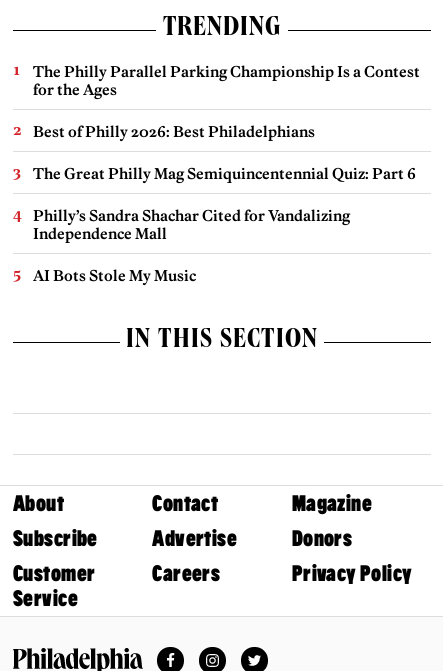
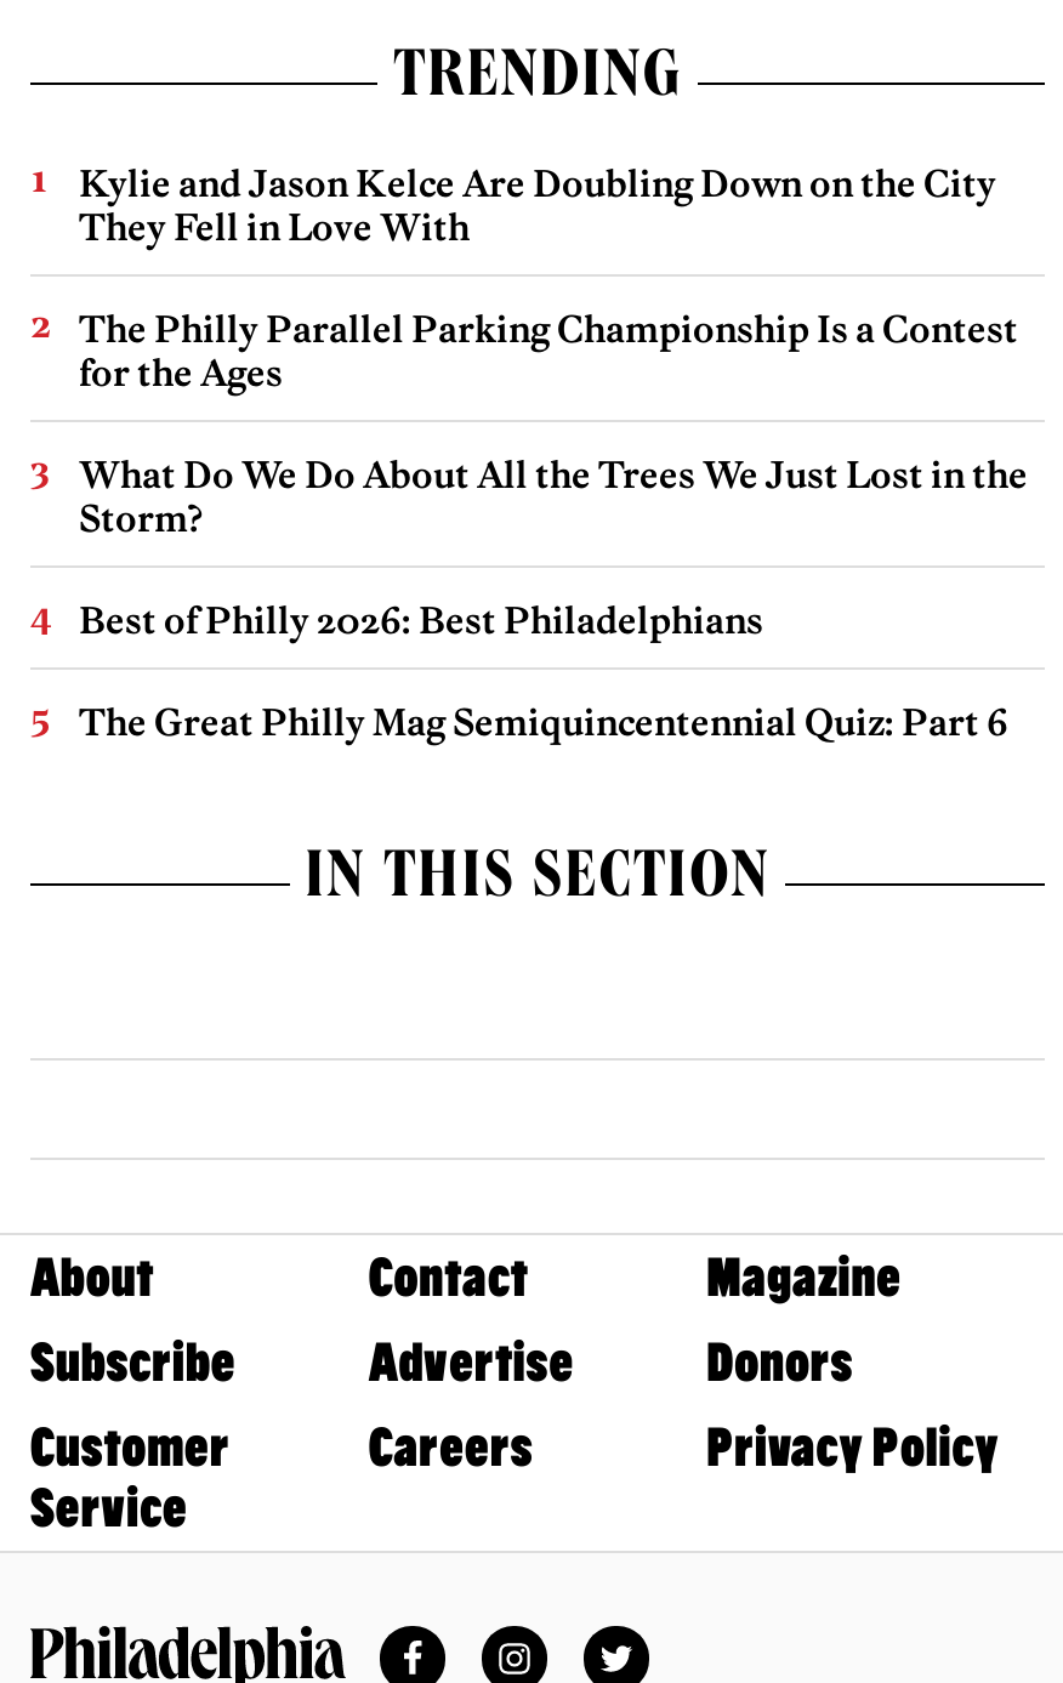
+ Kylie and Jason Kelce Are Doubling Down on the City
+ They Fell in Love With

moved down: The Philly Parallel Parking Championship Is a Contest | for the Ages

+ What Do We Do About All the Trees We Just Lost in the
+ Storm?

moved down: Best of Philly 2026: Best Philadelphians | The Great Philly Mag Semiquincentennial Quiz: Part 6

- Philly’s Sandra Shachar Cited for Vandalizing
- Independence Mall
- AI Bots Stole My Music
